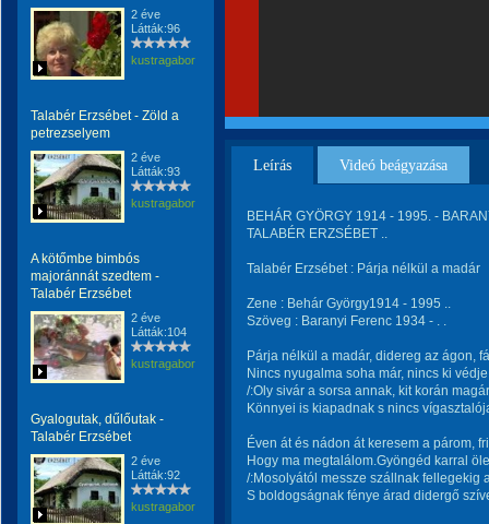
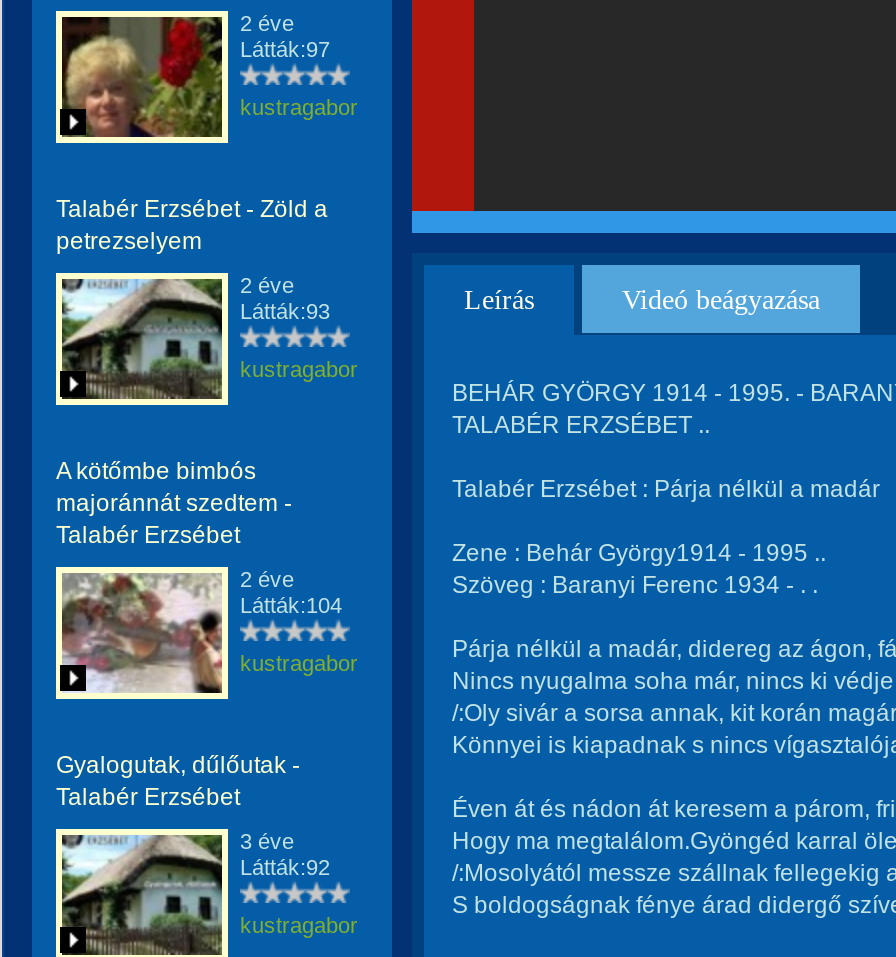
- Látták:96
+ Látták:97

- 2 éve
+ 3 éve
